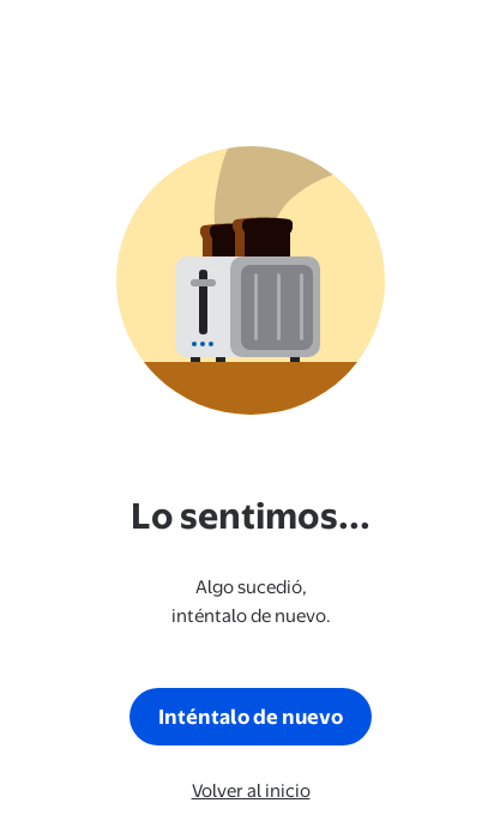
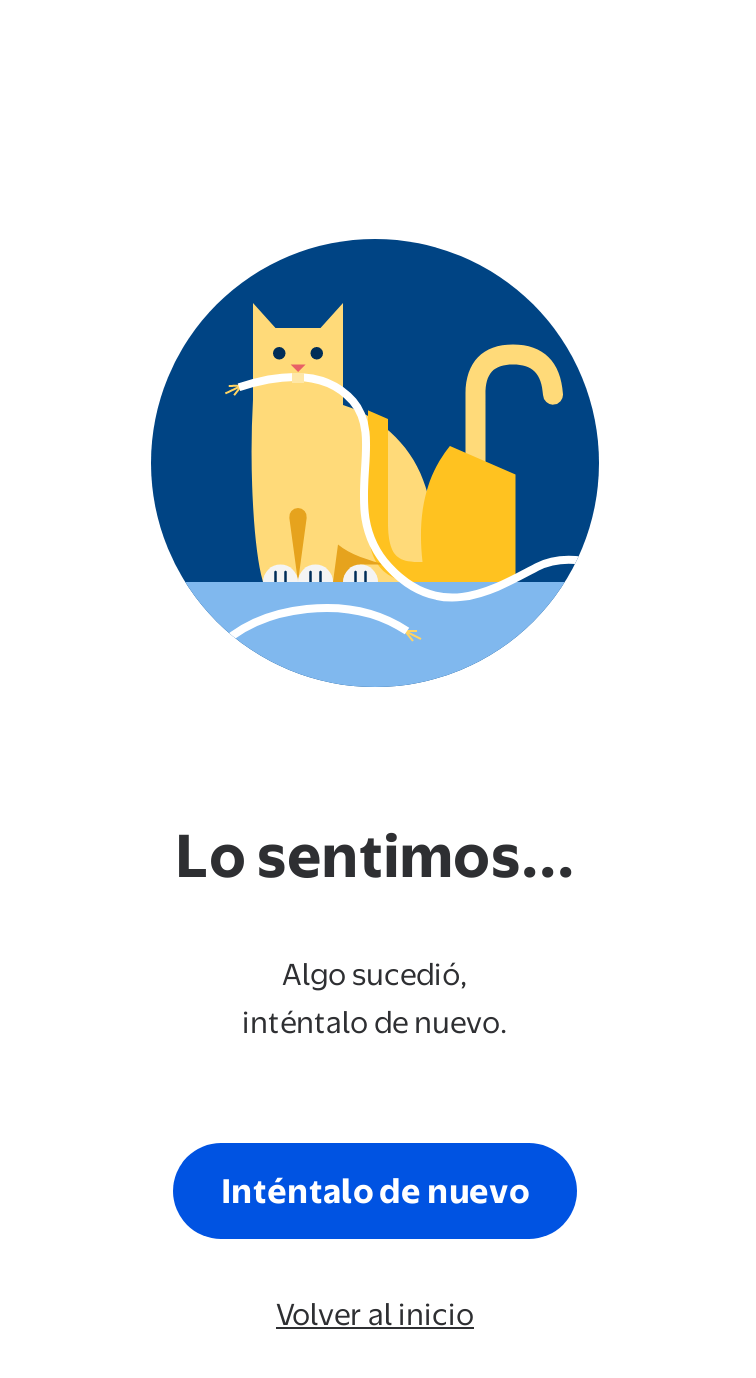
- [image]
+ [image]
